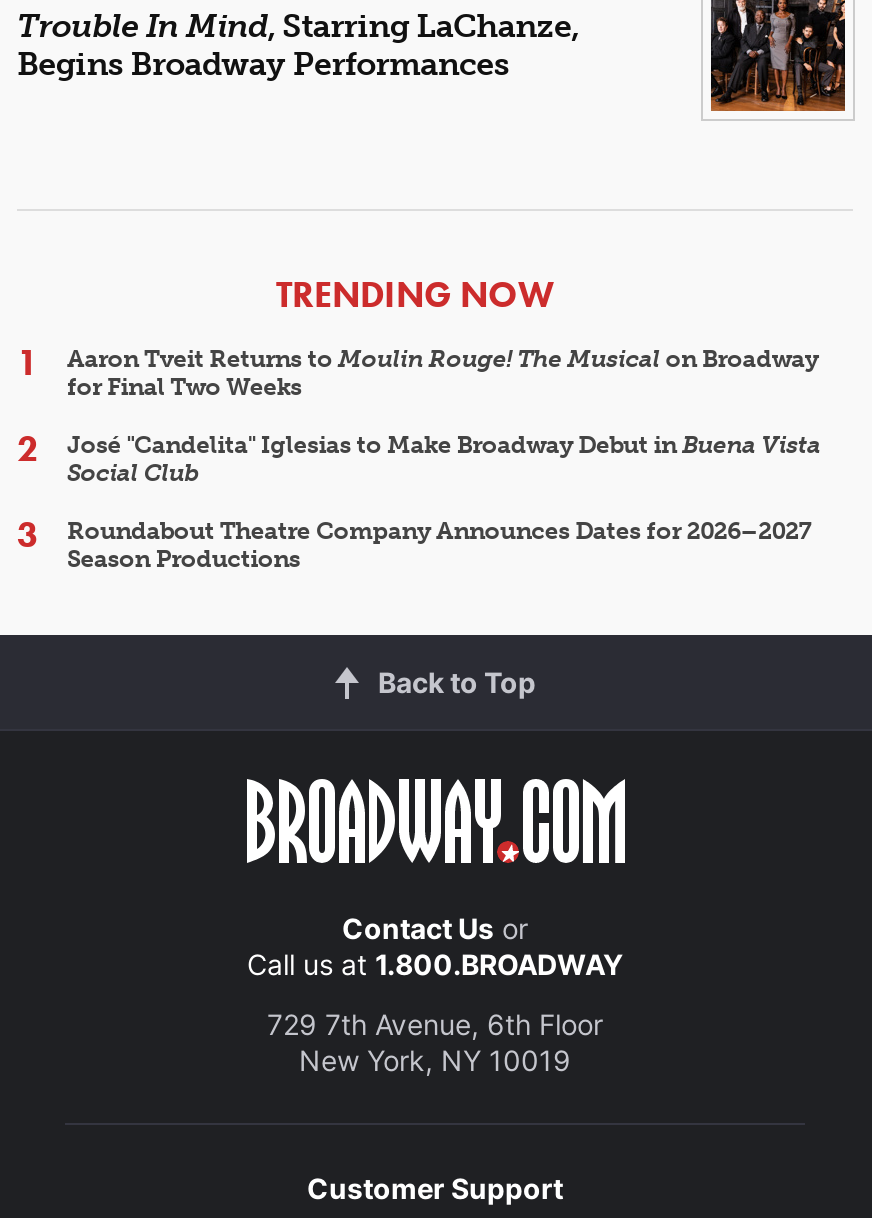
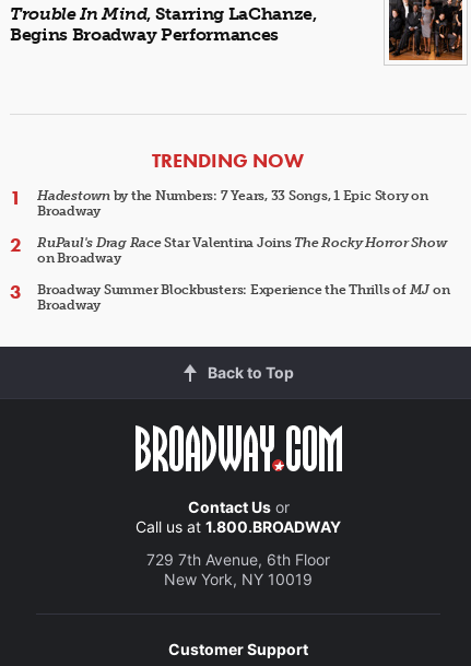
- Aaron Tveit Returns to Moulin Rouge! The Musical on Broadway
- for Final Two Weeks
+ Hadestown by the Numbers: 7 Years, 33 Songs, 1 Epic Story on
+ Broadway

- José "Candelita" Iglesias to Make Broadway Debut in Buena Vista
- Social Club
+ RuPaul's Drag Race Star Valentina Joins The Rocky Horror Show
+ on Broadway

- Roundabout Theatre Company Announces Dates for 2026–2027
- Season Productions
+ Broadway Summer Blockbusters: Experience the Thrills of MJ on
+ Broadway
